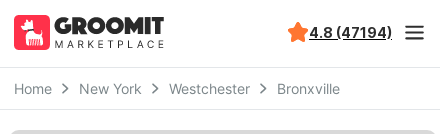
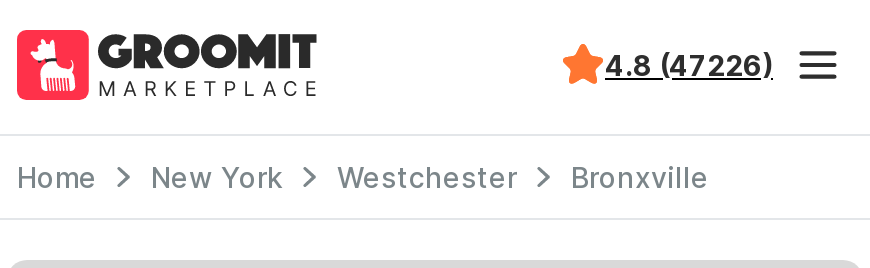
- 4.8 (47194)
+ 4.8 (47226)
